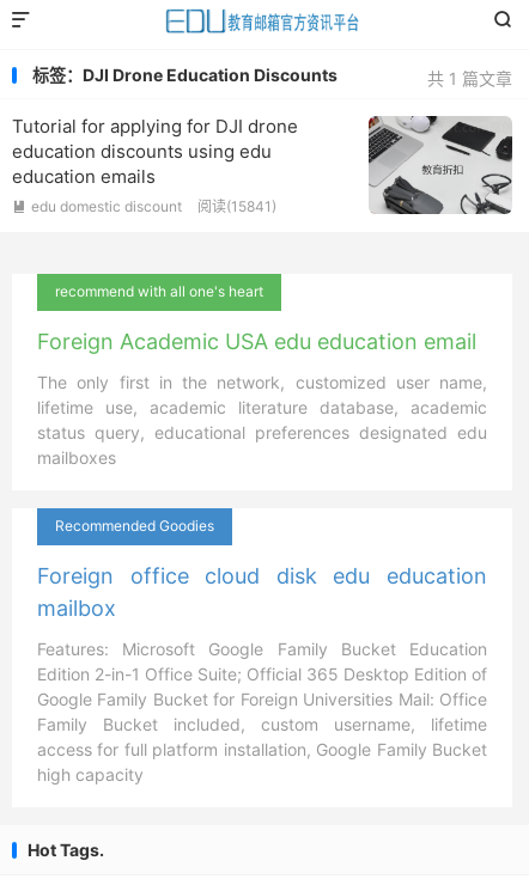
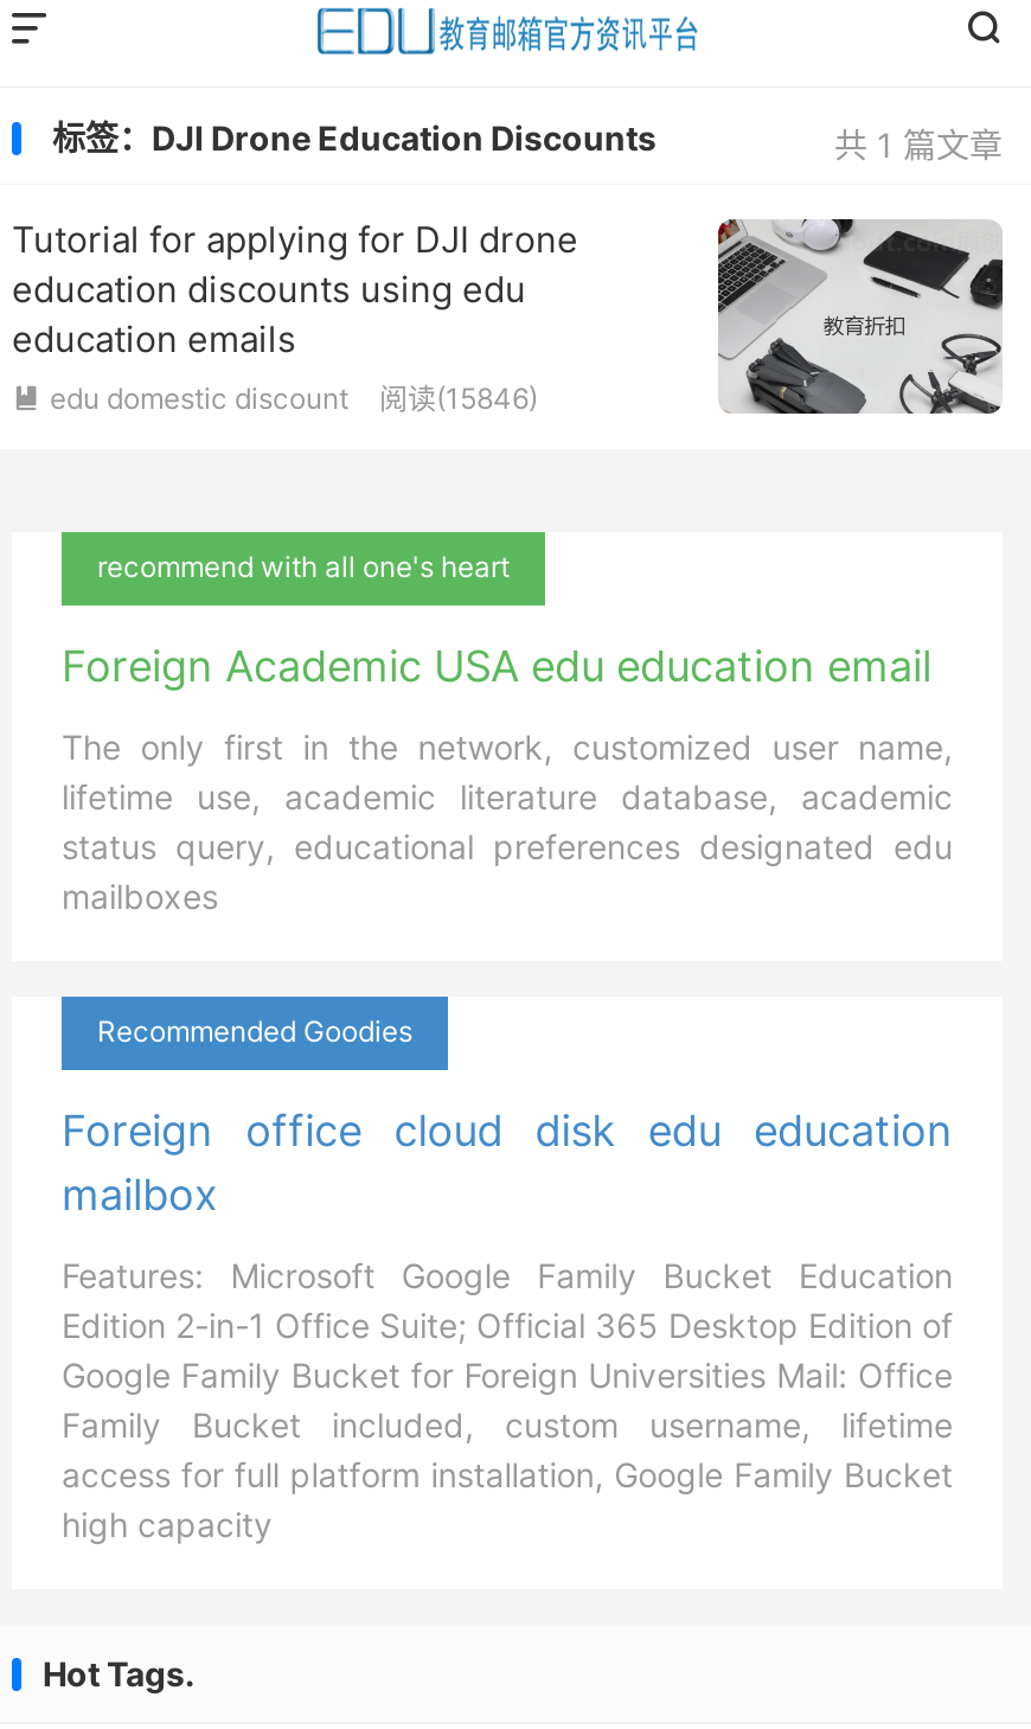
- 阅读(15841)
+ 阅读(15846)
